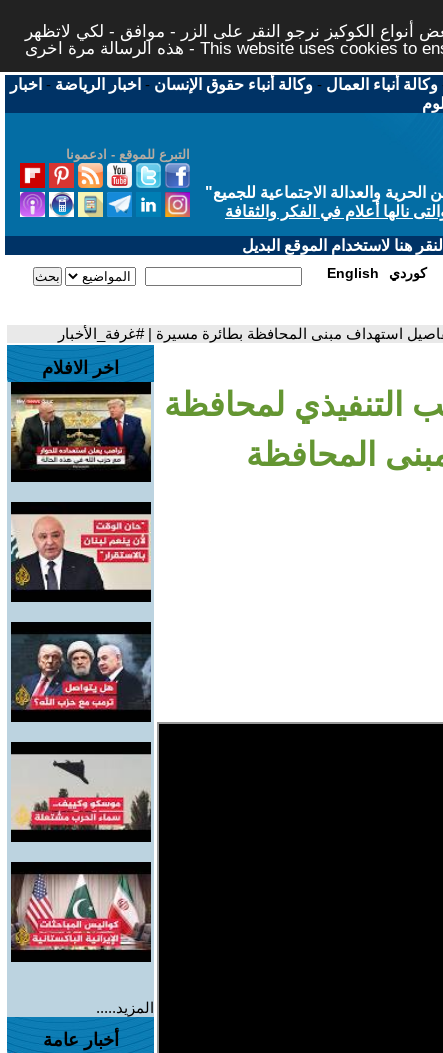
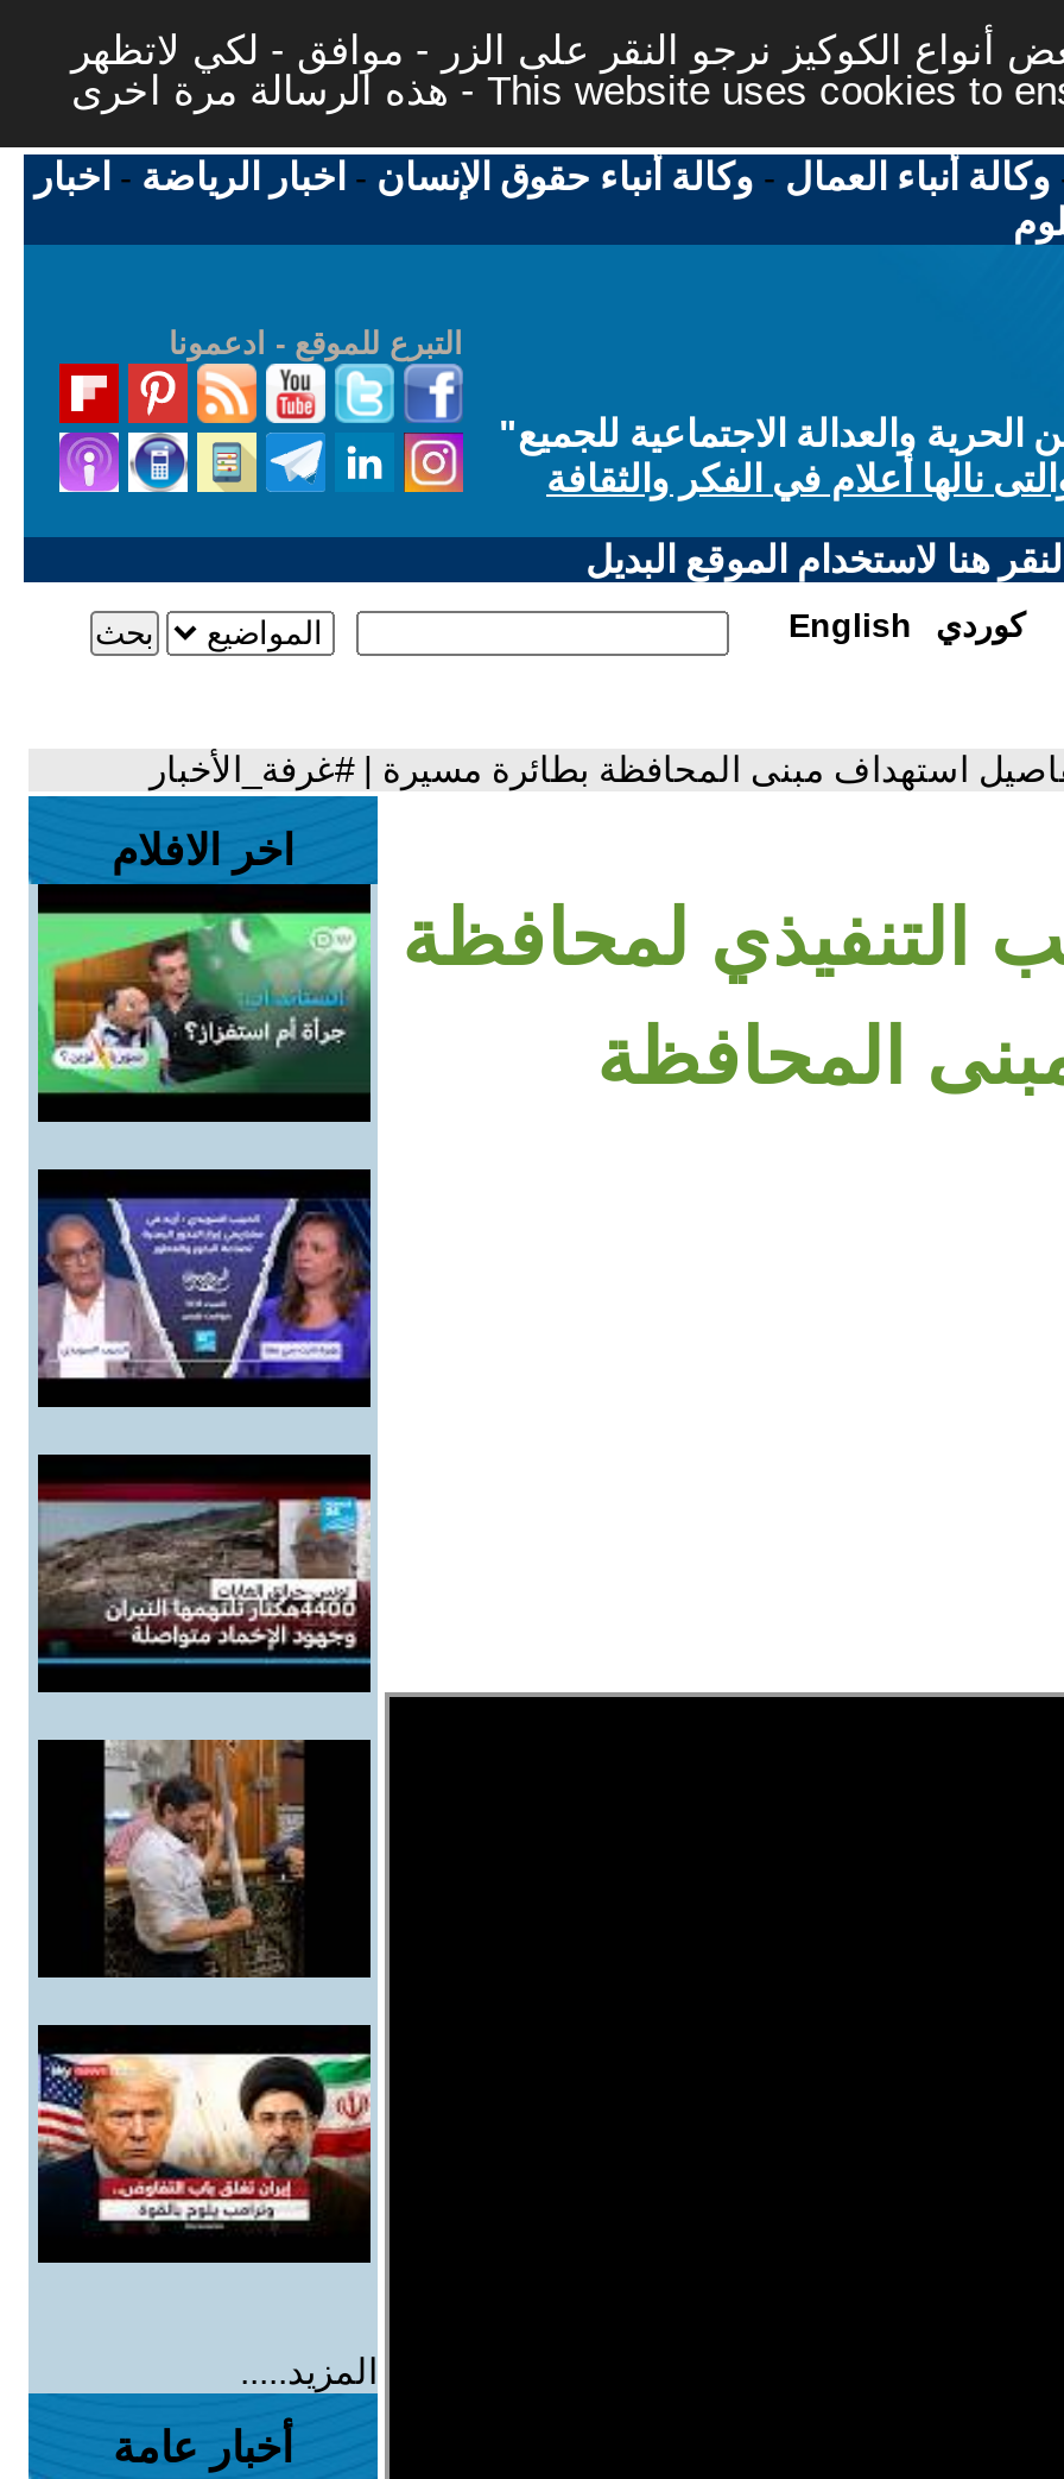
- [image]
+ [image]

- [image]
+ [image]

- [image]
+ [image]

- [image]
+ [image]

- [image]
+ [image]
